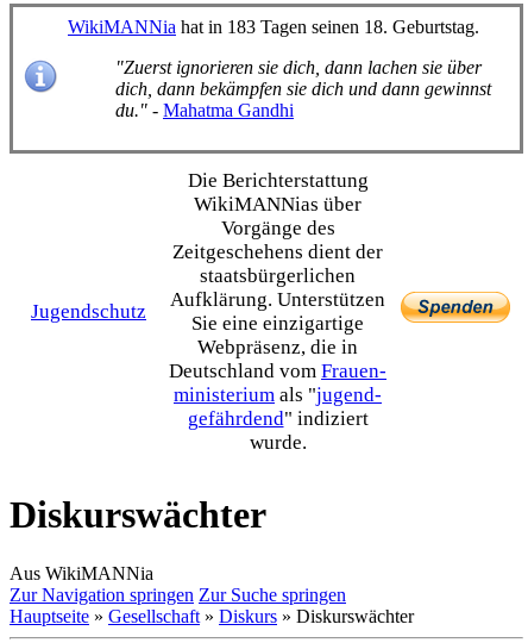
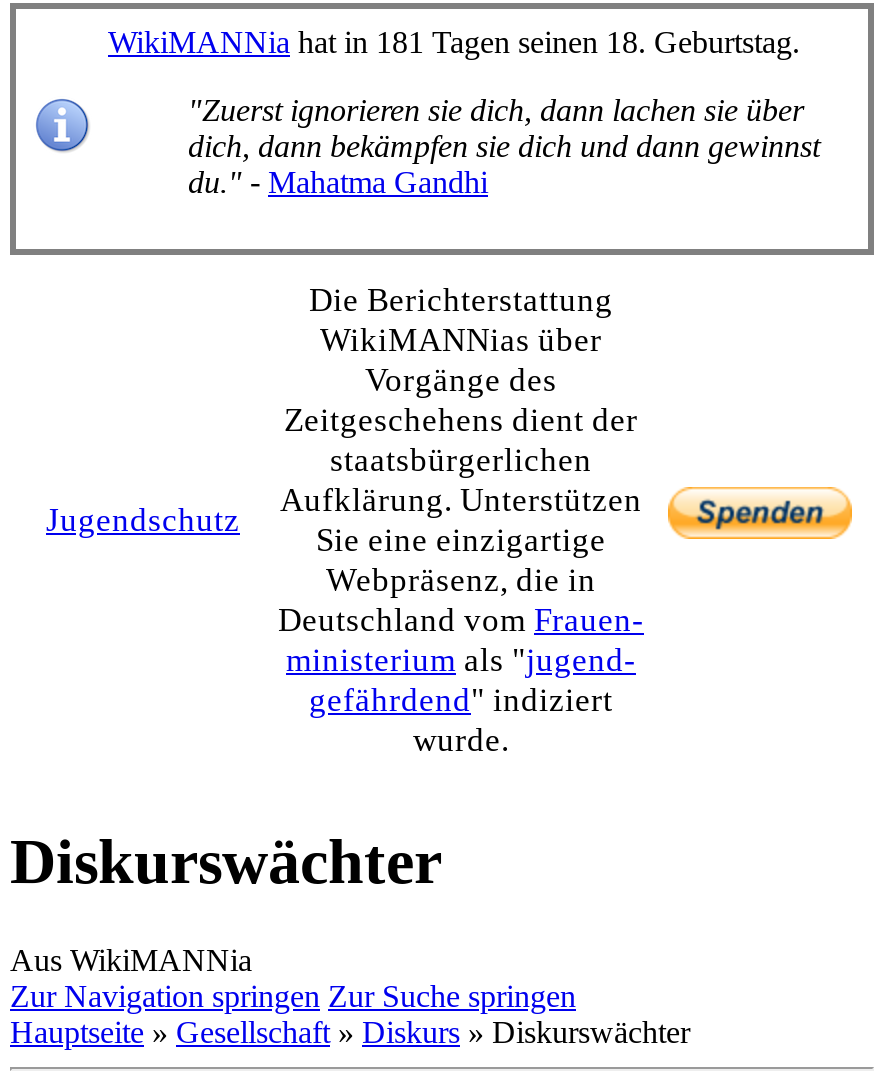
- WikiMANNia hat in 183 Tagen seinen 18. Geburtstag.
+ WikiMANNia hat in 181 Tagen seinen 18. Geburtstag.
